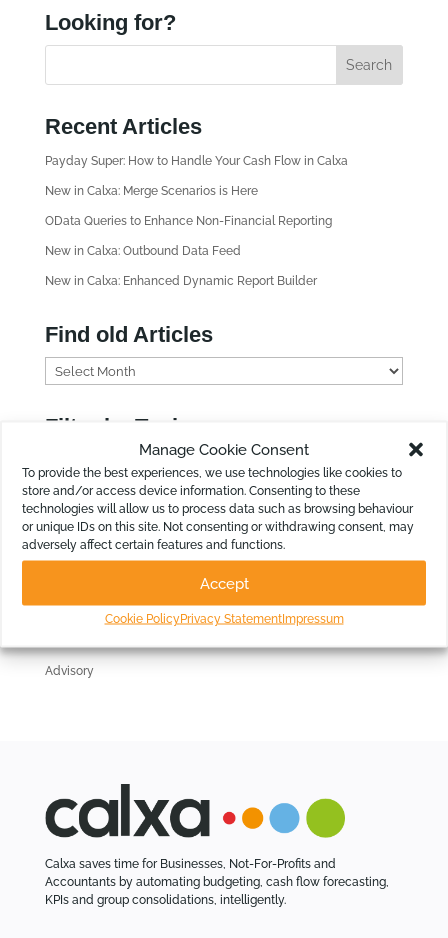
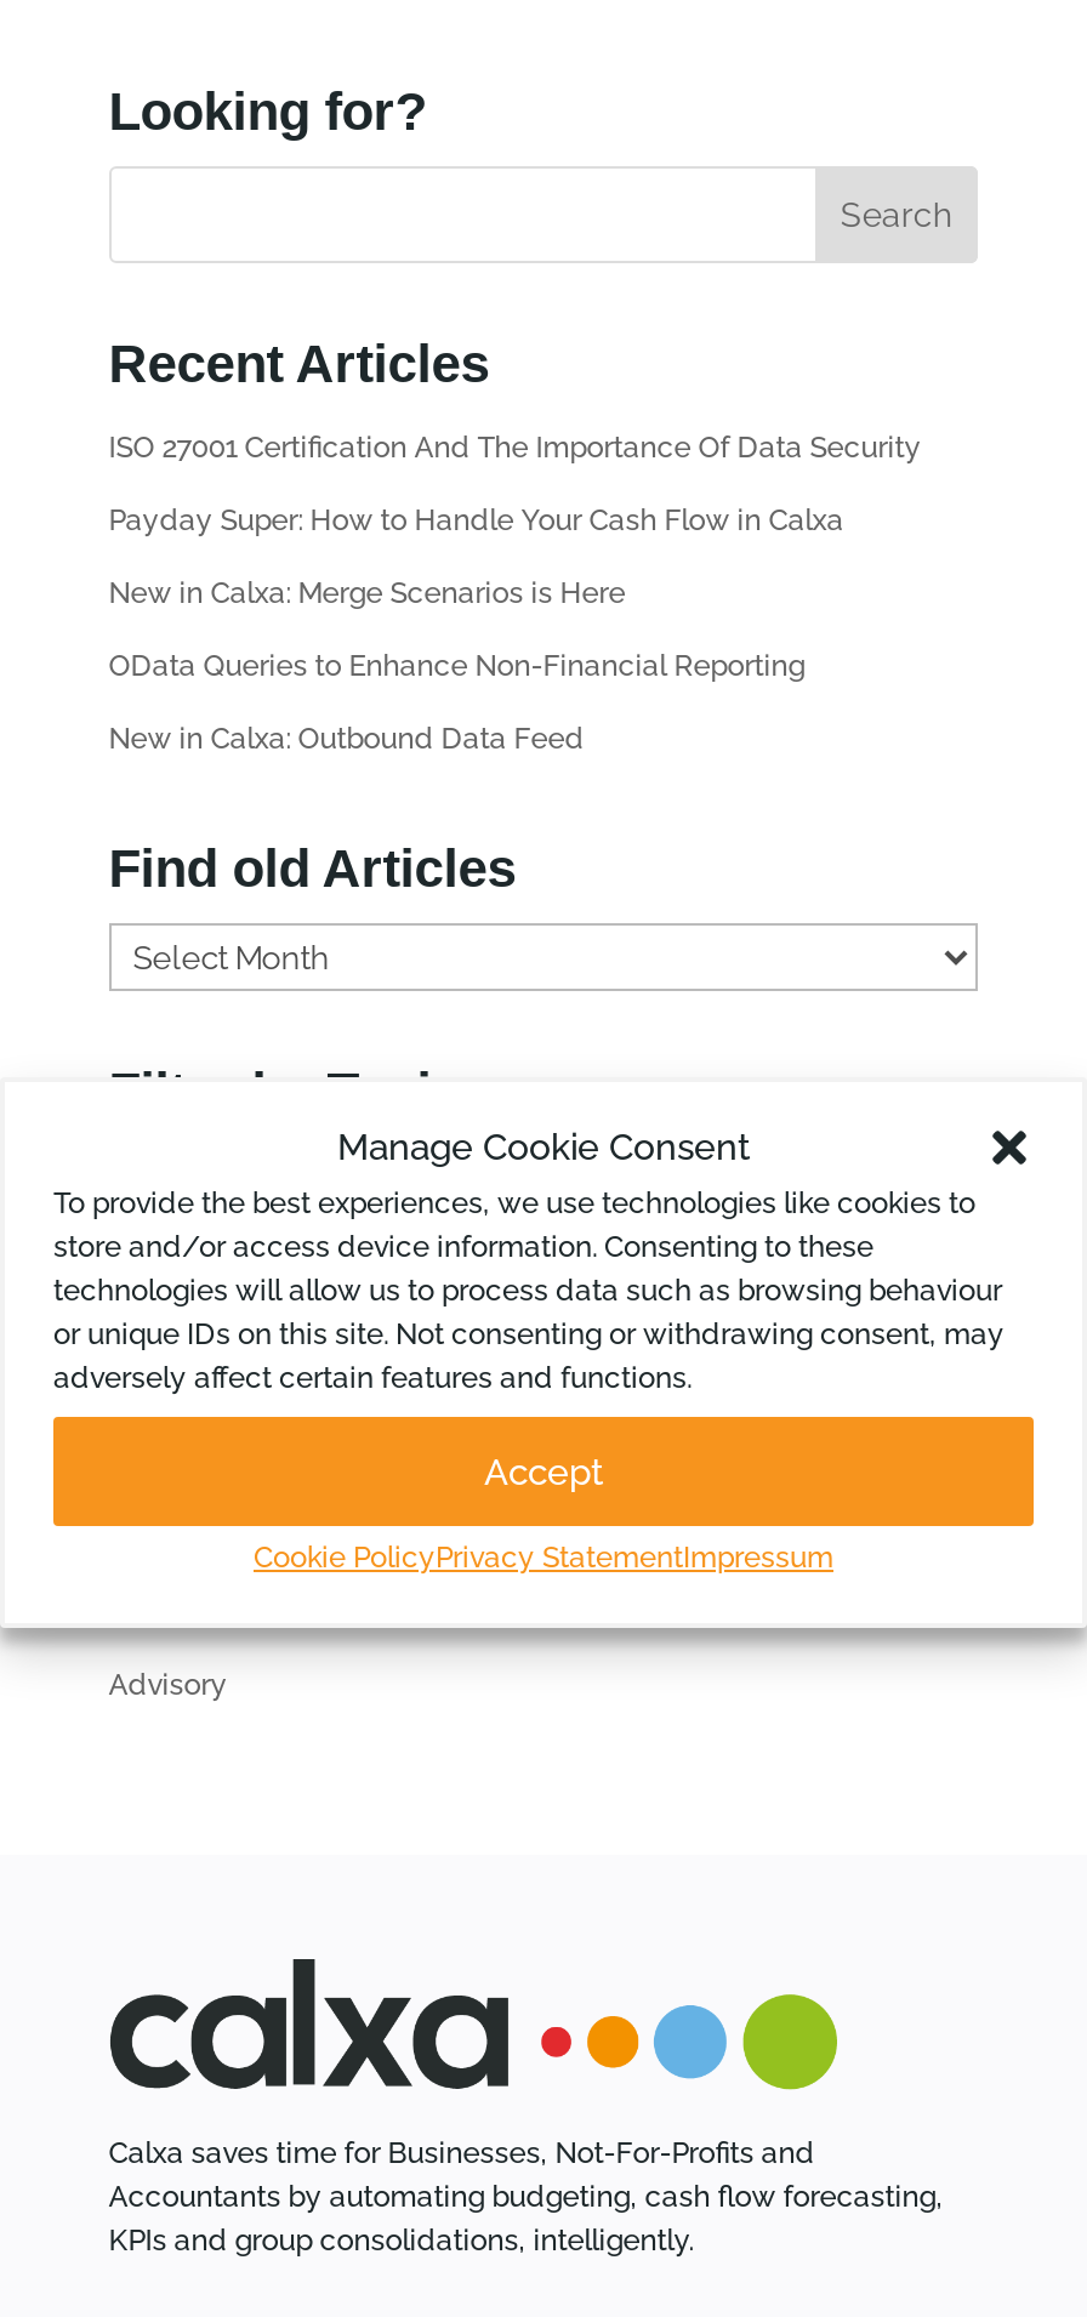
+ ISO 27001 Certification And The Importance Of Data Security

moved down: Payday Super: How to Handle Your Cash Flow in Calxa | New in Calxa: Merge Scenarios is Here | OData Queries to Enhance Non-Financial Reporting | New in Calxa: Outbound Data Feed

- New in Calxa: Enhanced Dynamic Report Builder
